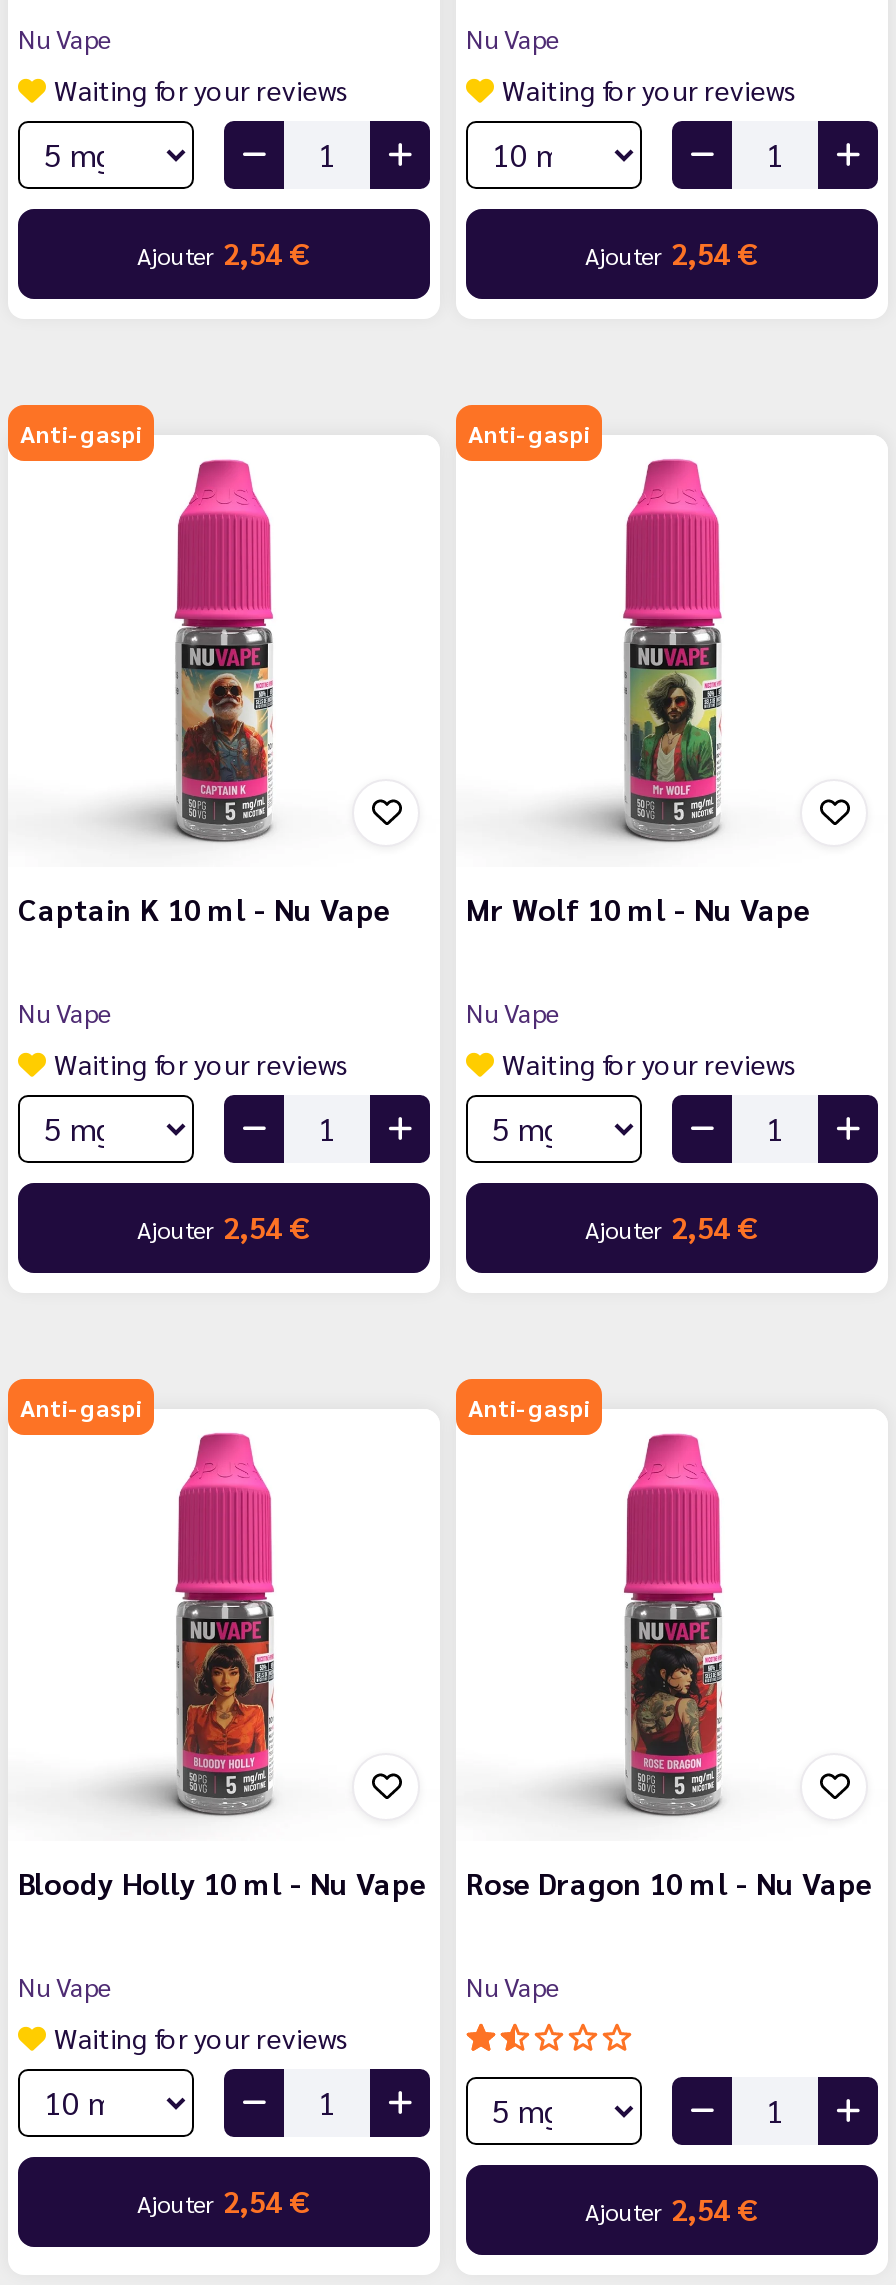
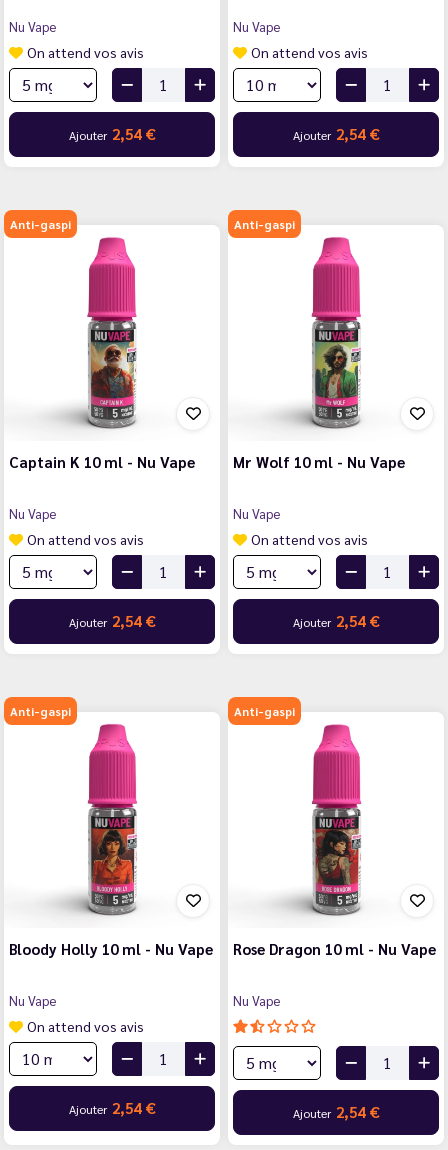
- Waiting for your reviews
+ On attend vos avis

- Waiting for your reviews
+ On attend vos avis

- Waiting for your reviews
+ On attend vos avis

- Waiting for your reviews
+ On attend vos avis

- Waiting for your reviews
+ On attend vos avis
